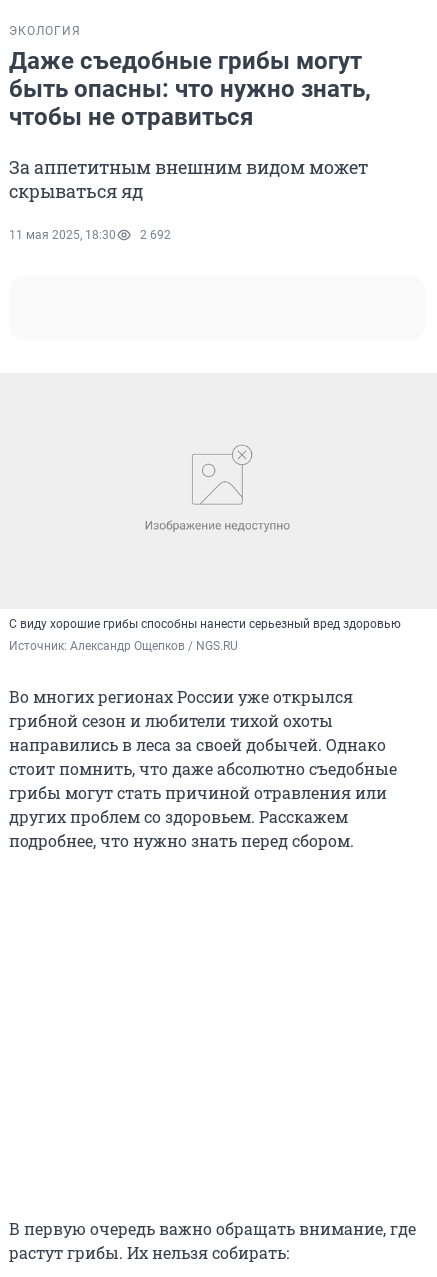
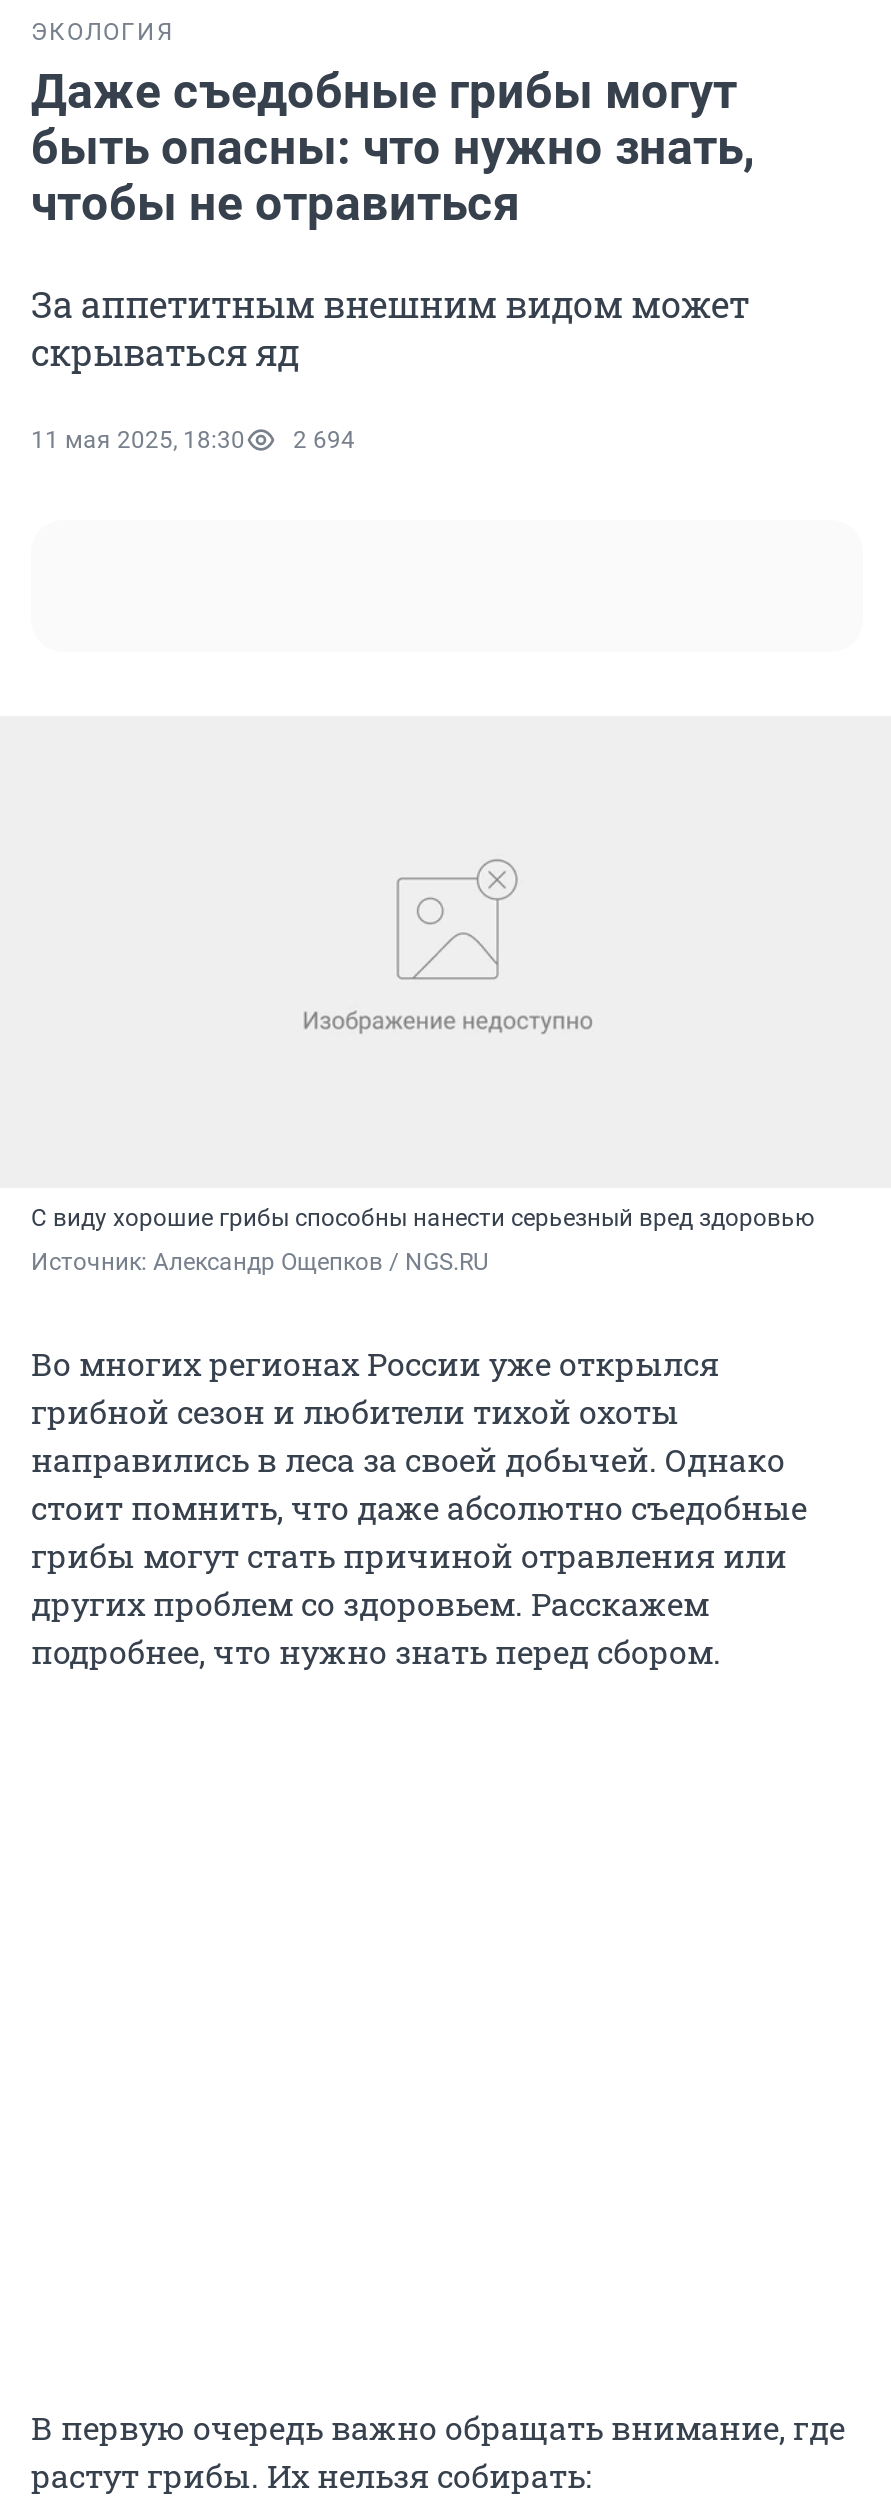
- 11 мая 2025, 18:30 2 692
+ 11 мая 2025, 18:30 2 694
